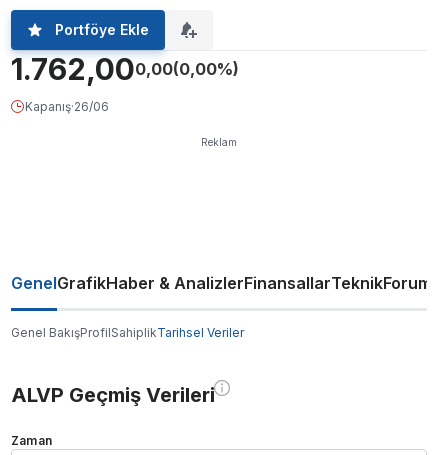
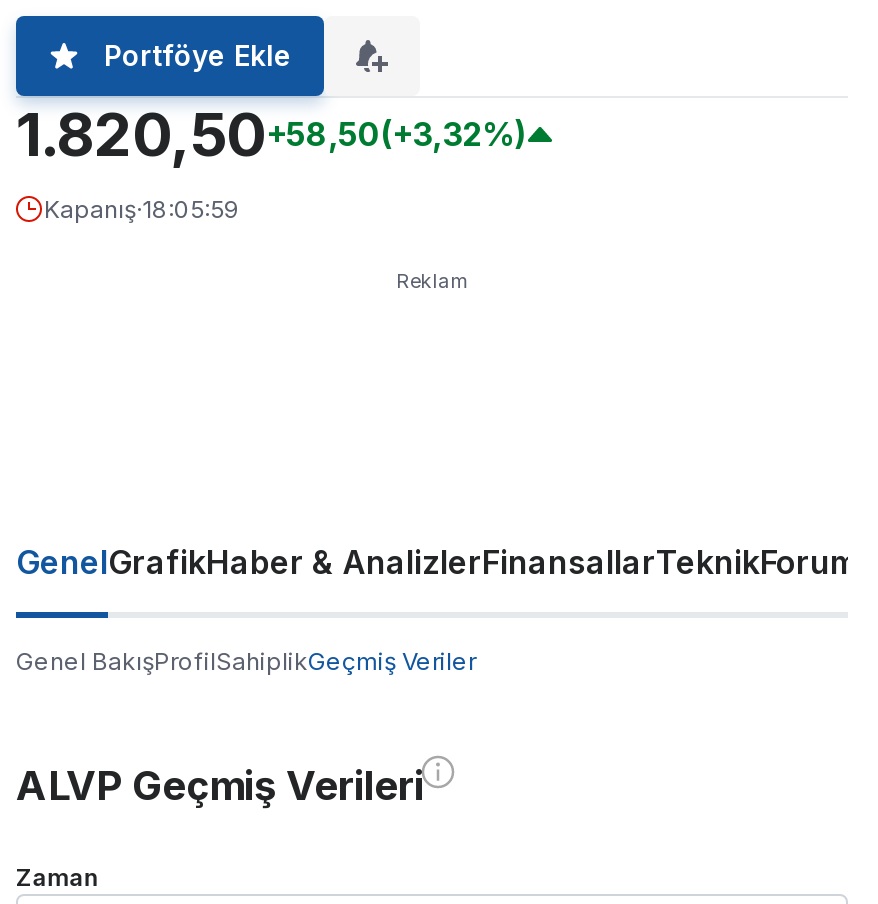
- 1.762,000,00(0,00%)
+ 1.820,50+58,50(+3,32%)

- Kapanış·26/06
+ Kapanış·18:05:59

- Genel BakışProfilSahiplikTarihsel Veriler
+ Genel BakışProfilSahiplikGeçmiş Veriler
